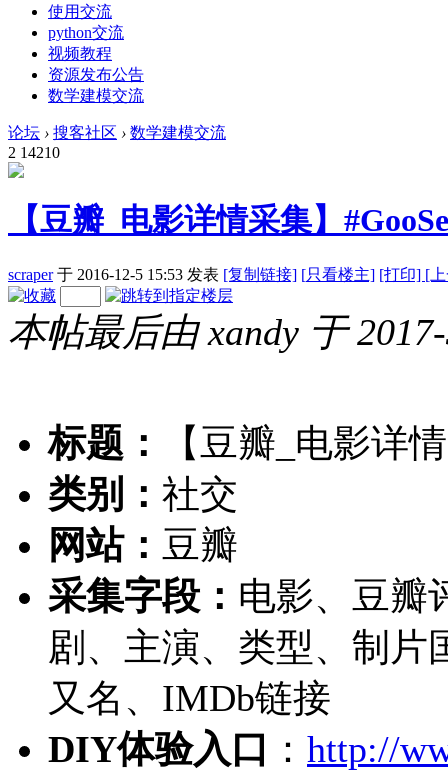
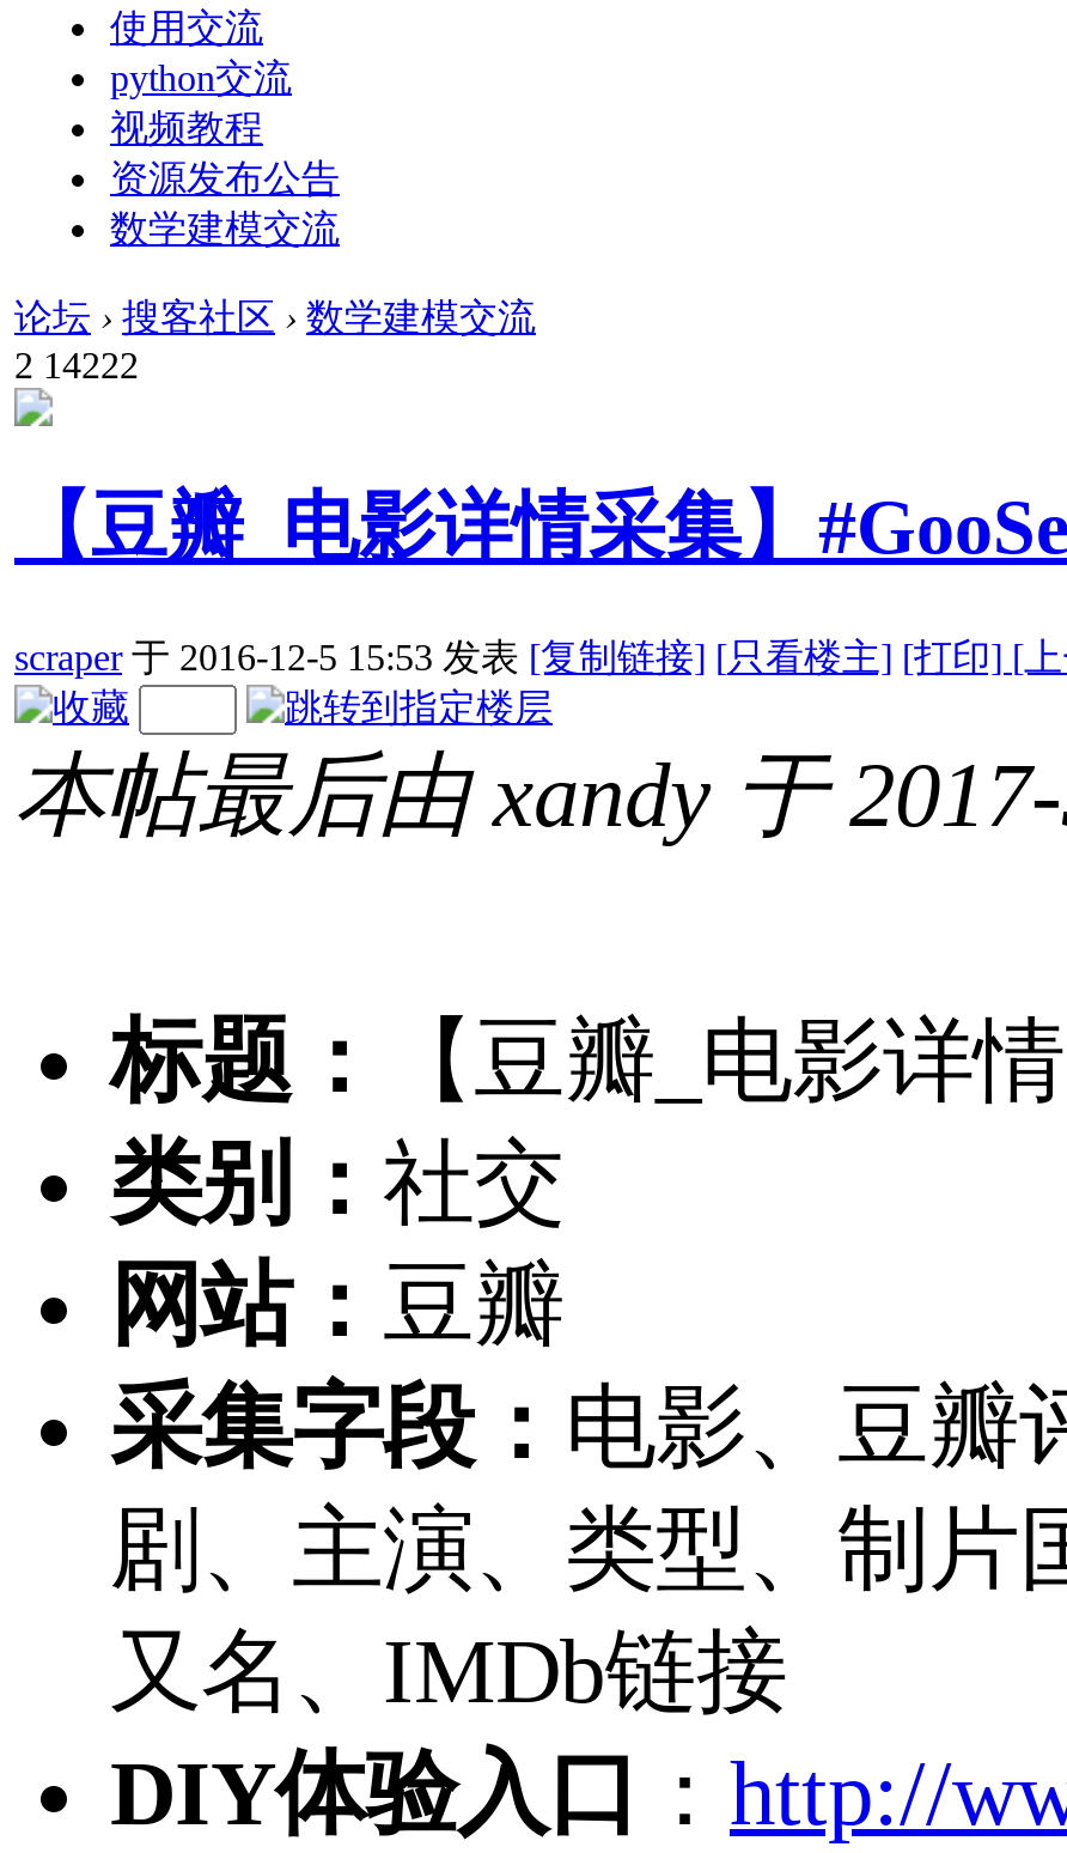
- 2 14210
+ 2 14222
